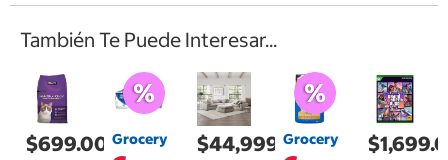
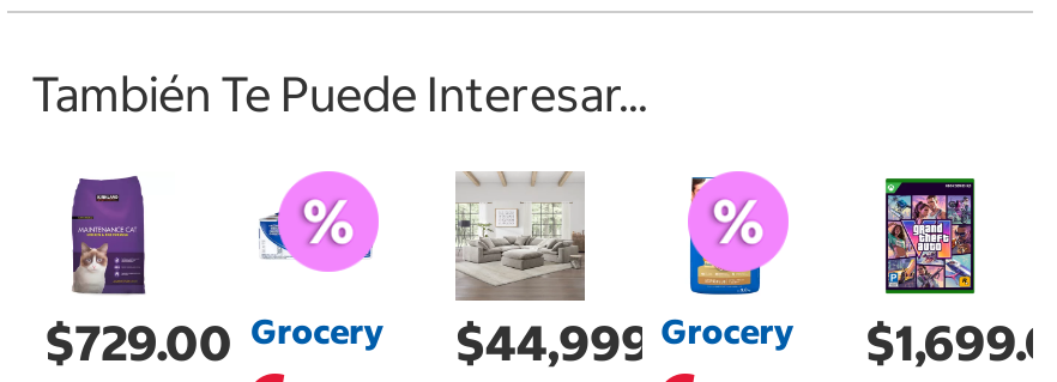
- $699.00
+ $729.00
